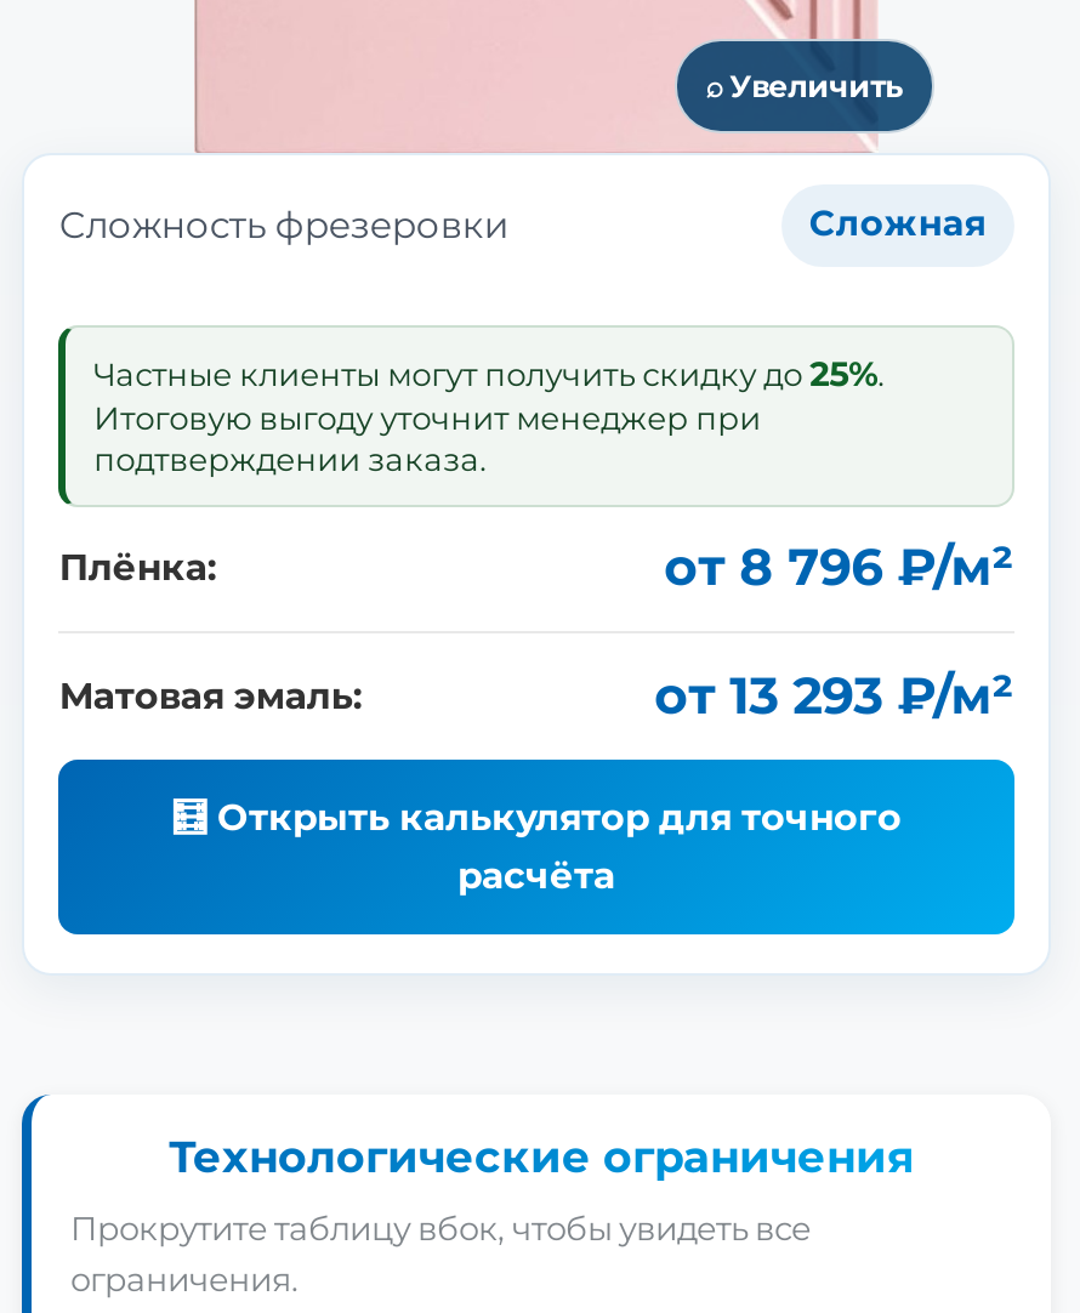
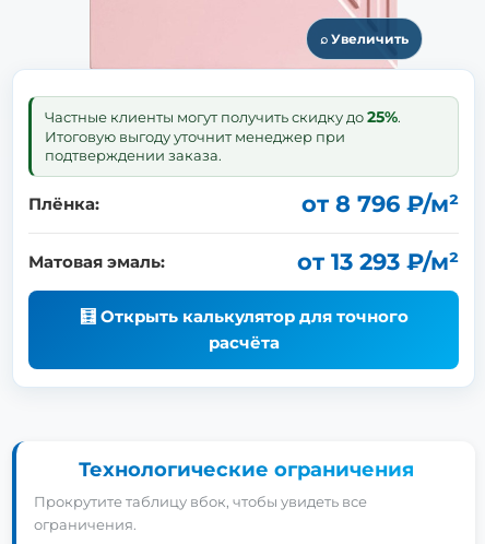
- Сложность фрезеровки
- Сложная
